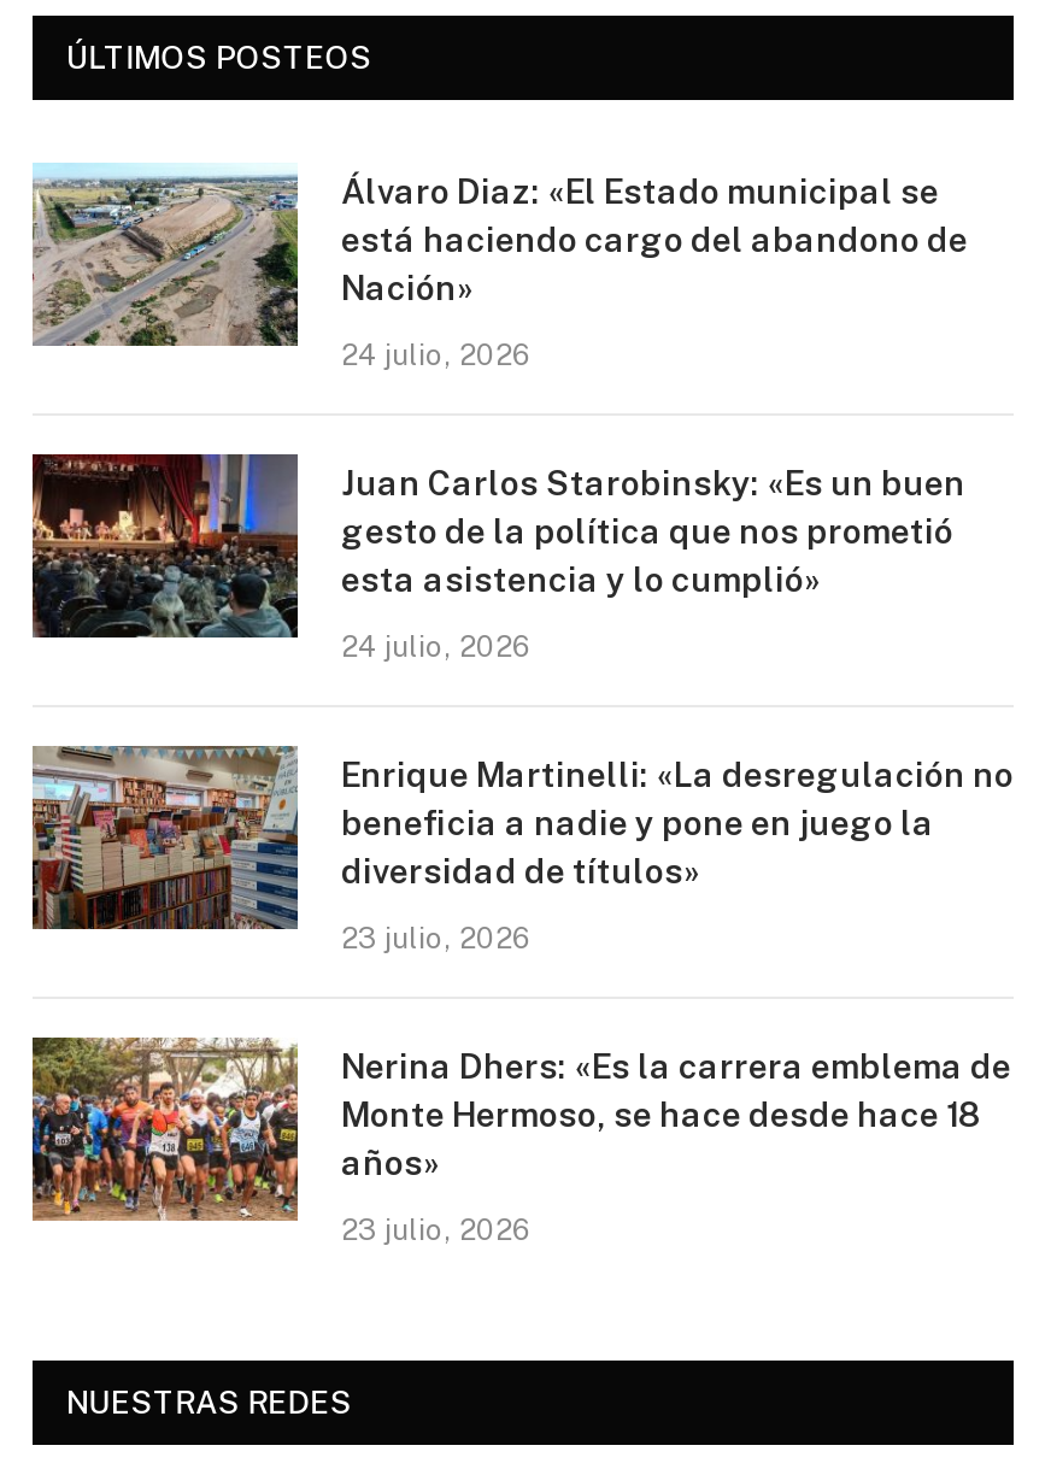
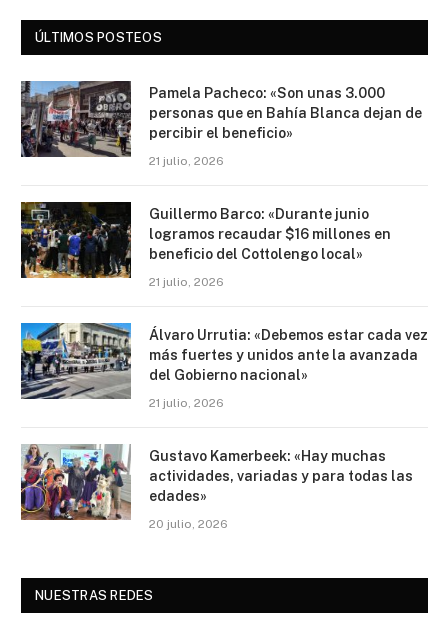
- [image]
- Álvaro Diaz: «El Estado municipal se
- está haciendo cargo del abandono de
- Nación»
+ [image]
+ Pamela Pacheco: «Son unas 3.000
+ personas que en Bahía Blanca dejan de
+ percibir el beneficio»

- 24 julio, 2026
+ 21 julio, 2026

- [image]
- Juan Carlos Starobinsky: «Es un buen
- gesto de la política que nos prometió
- esta asistencia y lo cumplió»
+ [image]
+ Guillermo Barco: «Durante junio
+ logramos recaudar $16 millones en
+ beneficio del Cottolengo local»

- 24 julio, 2026
+ 21 julio, 2026

- [image]
- Enrique Martinelli: «La desregulación no
- beneficia a nadie y pone en juego la
- diversidad de títulos»
+ [image]
+ Álvaro Urrutia: «Debemos estar cada vez
+ más fuertes y unidos ante la avanzada
+ del Gobierno nacional»

- 23 julio, 2026
+ 21 julio, 2026

- [image]
- Nerina Dhers: «Es la carrera emblema de
- Monte Hermoso, se hace desde hace 18
- años»
+ [image]
+ Gustavo Kamerbeek: «Hay muchas
+ actividades, variadas y para todas las
+ edades»

- 23 julio, 2026
+ 20 julio, 2026
